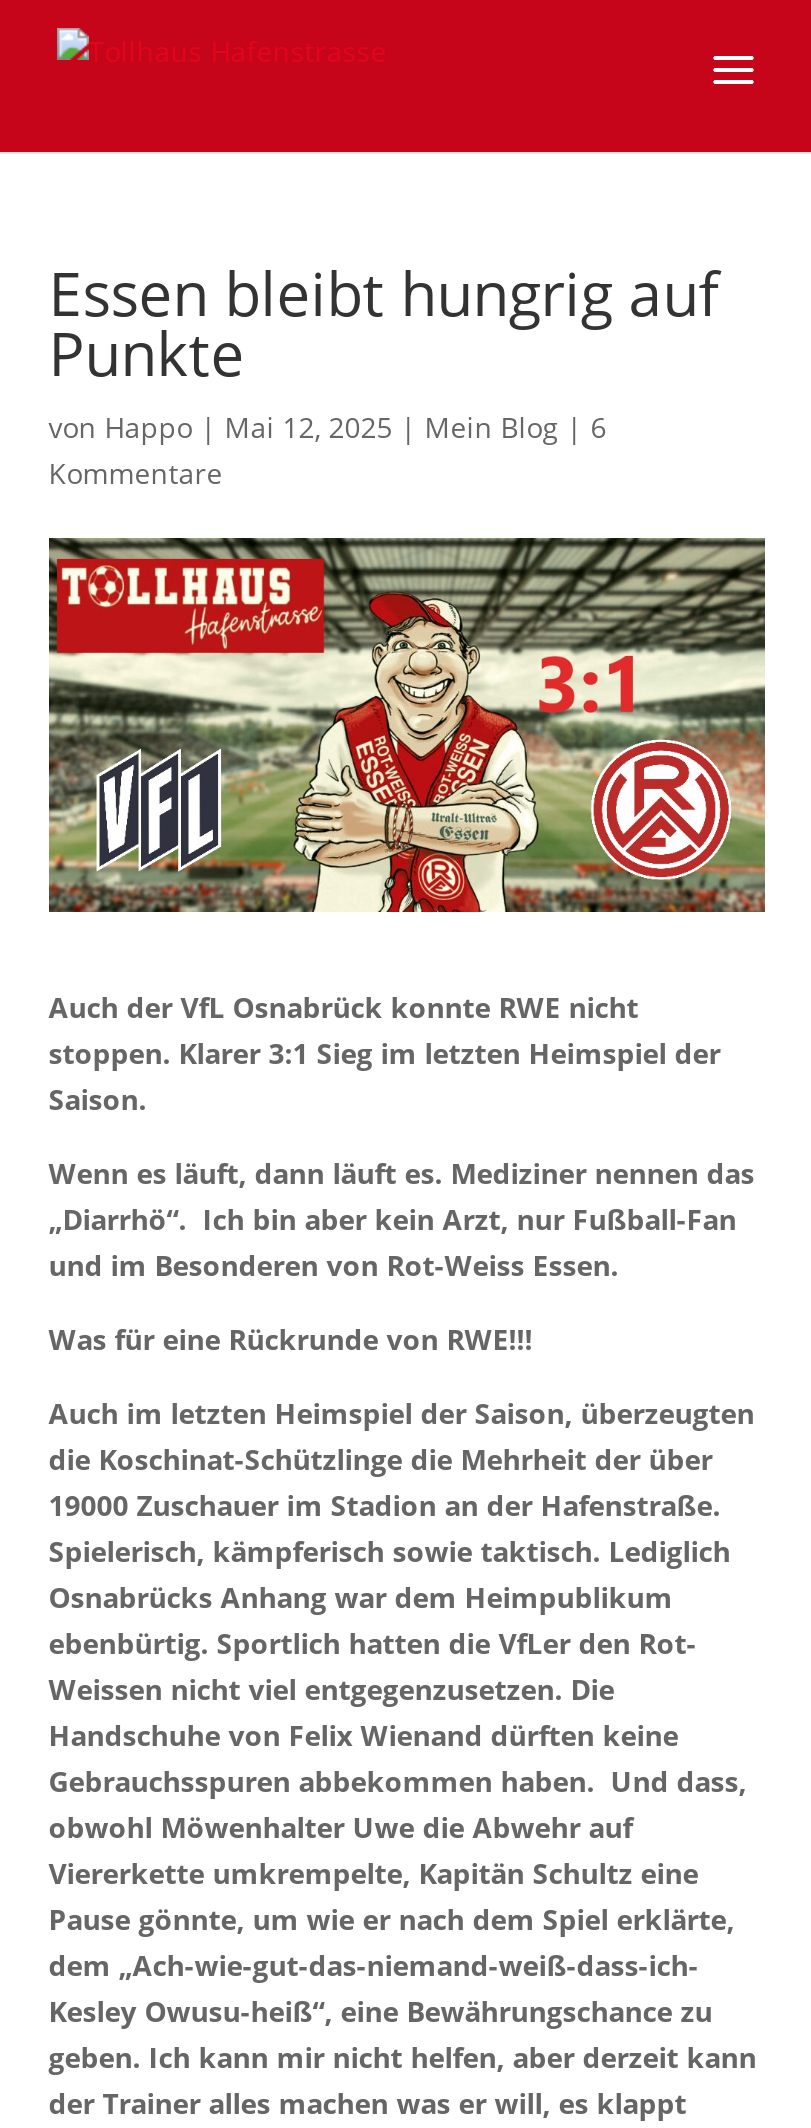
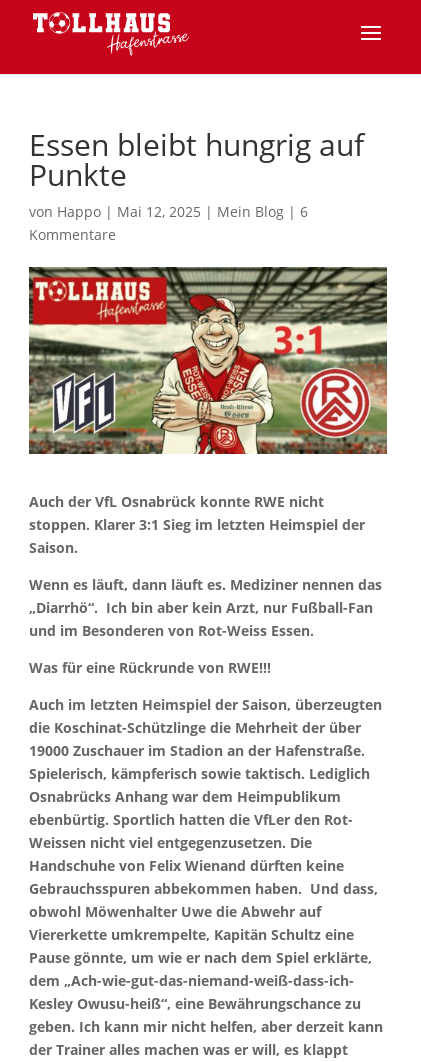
+ [image]
